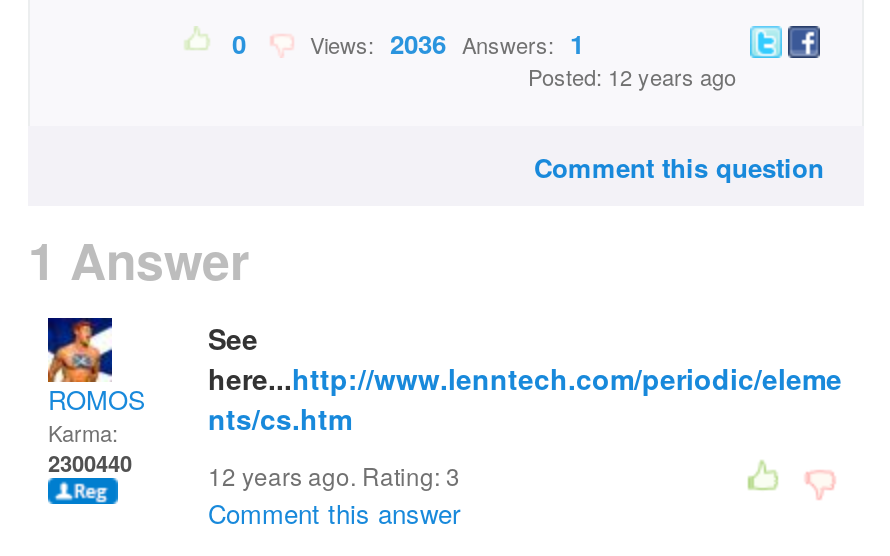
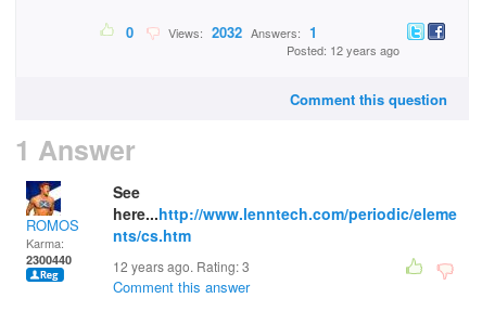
- Views: 2036 Answers: 1
+ Views: 2032 Answers: 1
